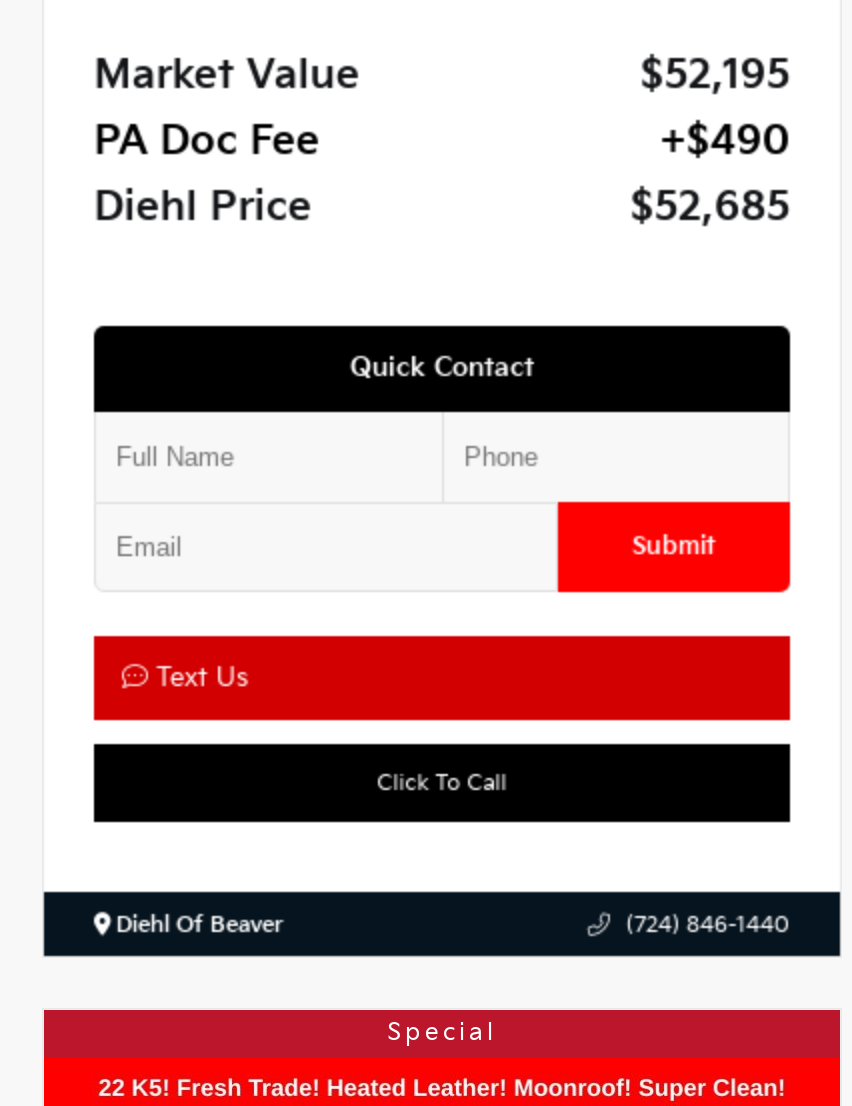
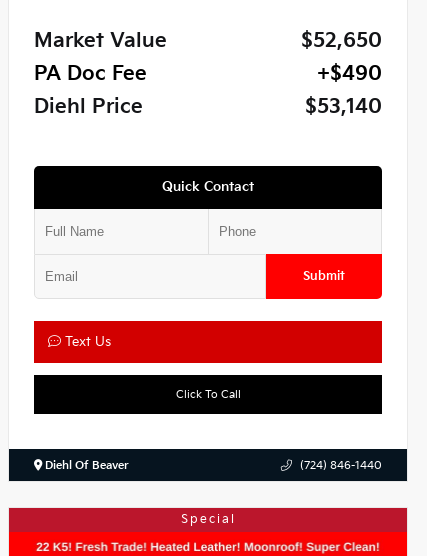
- $52,195
+ $52,650

- $52,685
+ $53,140
